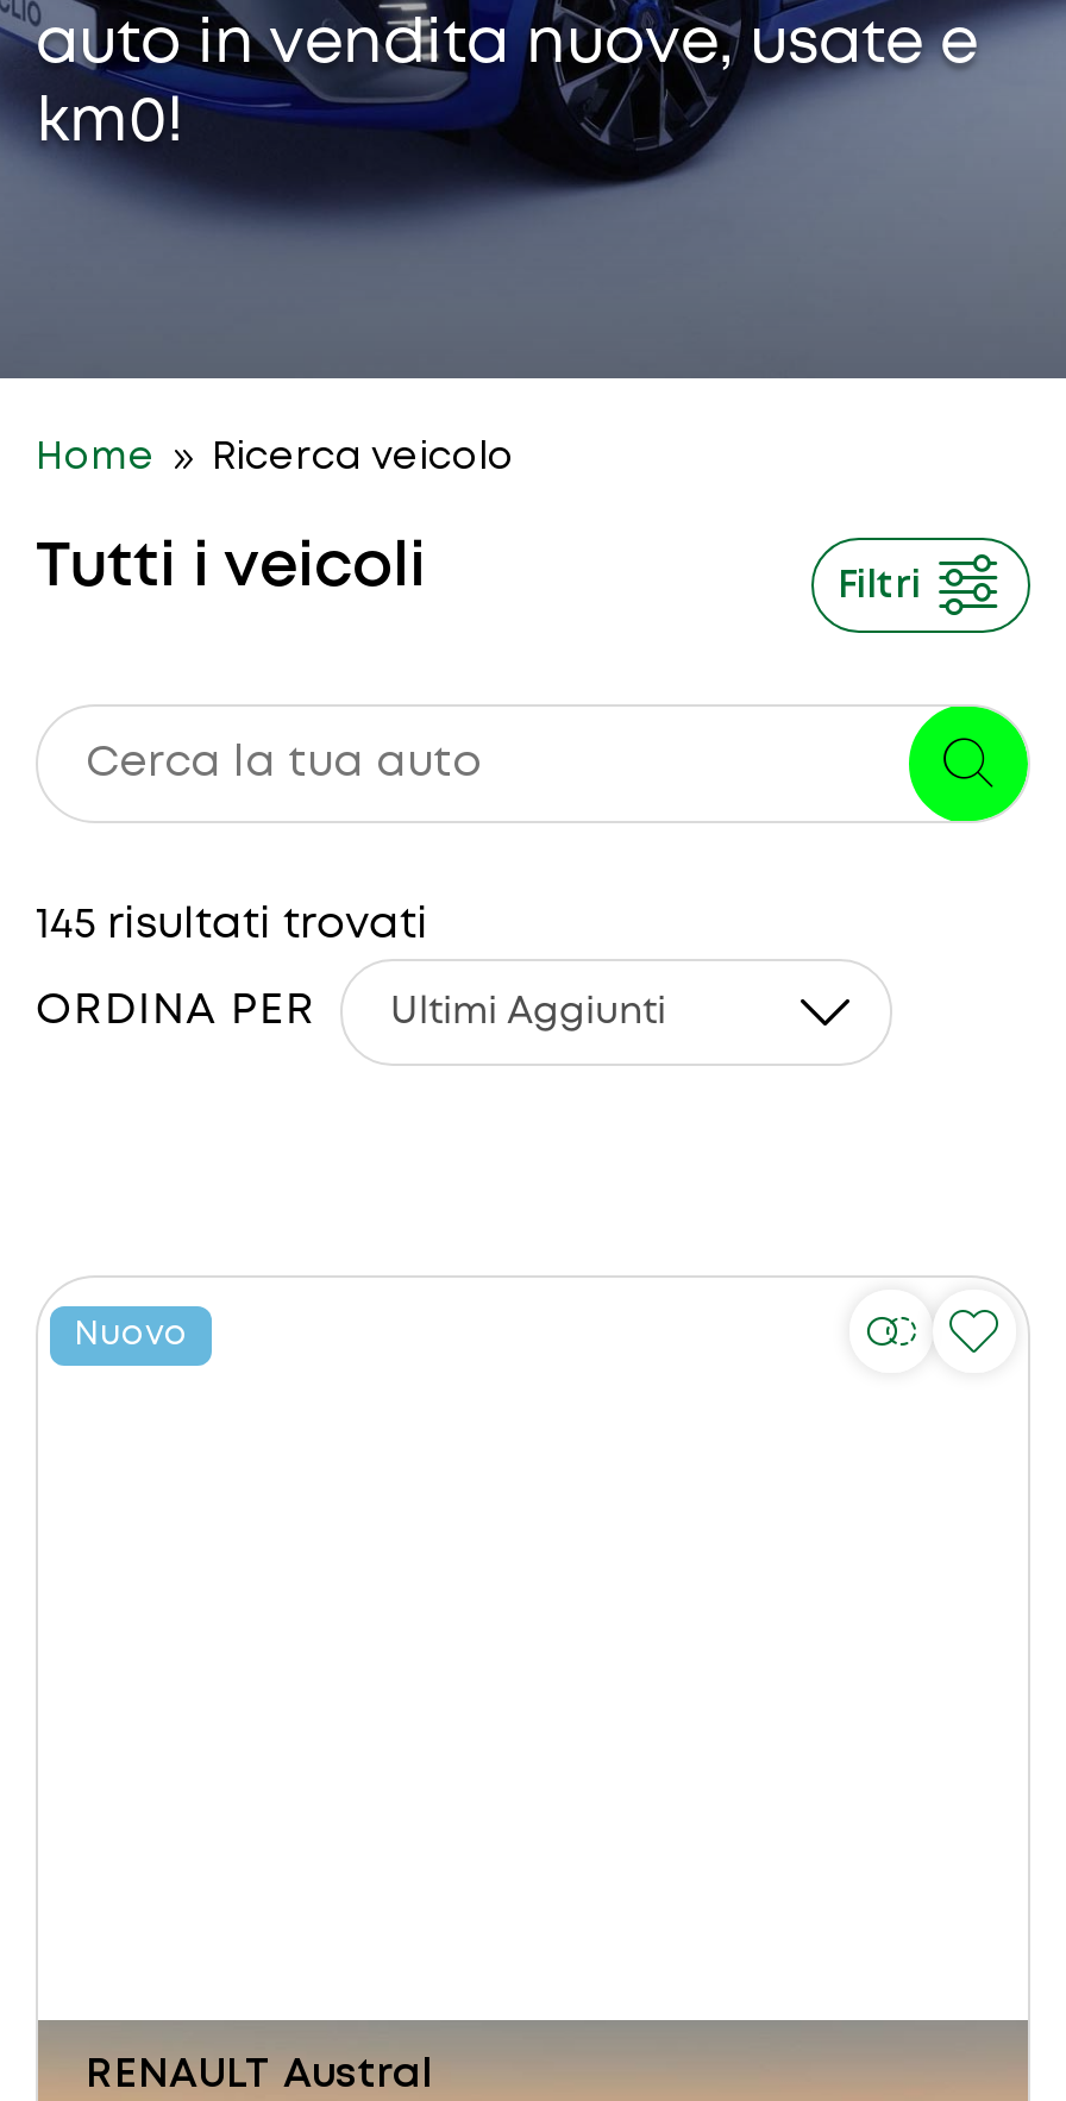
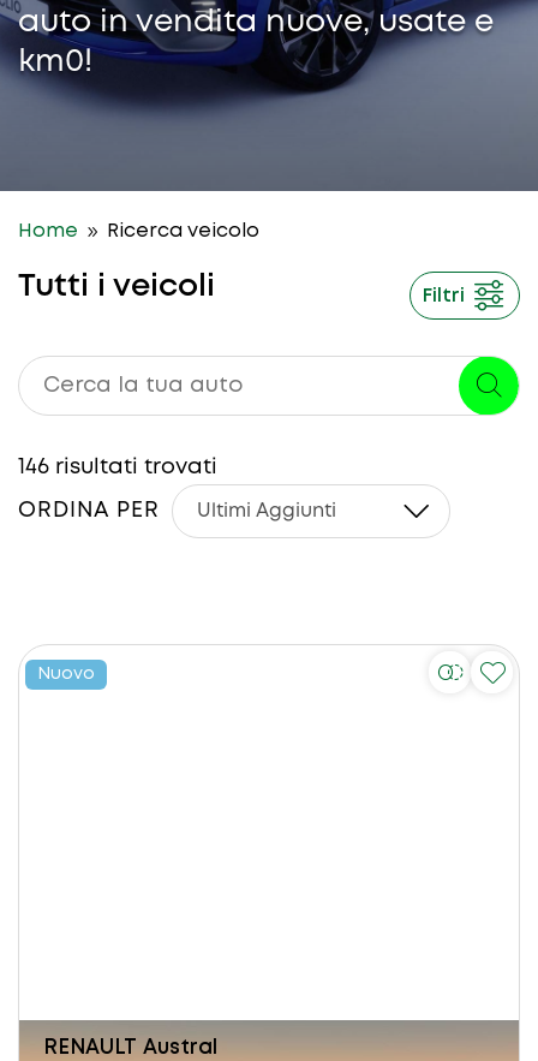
- 145 risultati trovati
+ 146 risultati trovati
